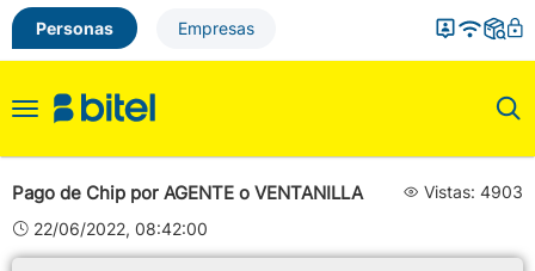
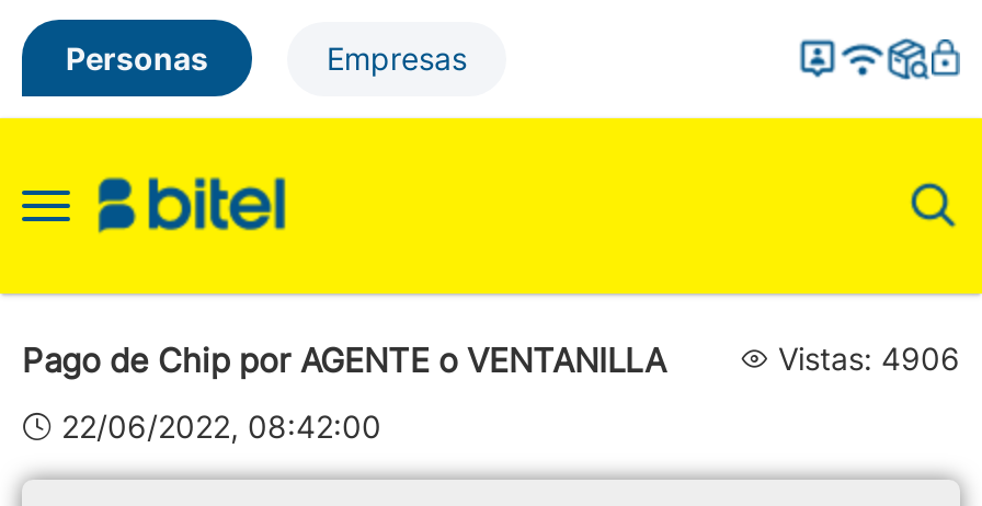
- Vistas: 4903
+ Vistas: 4906
